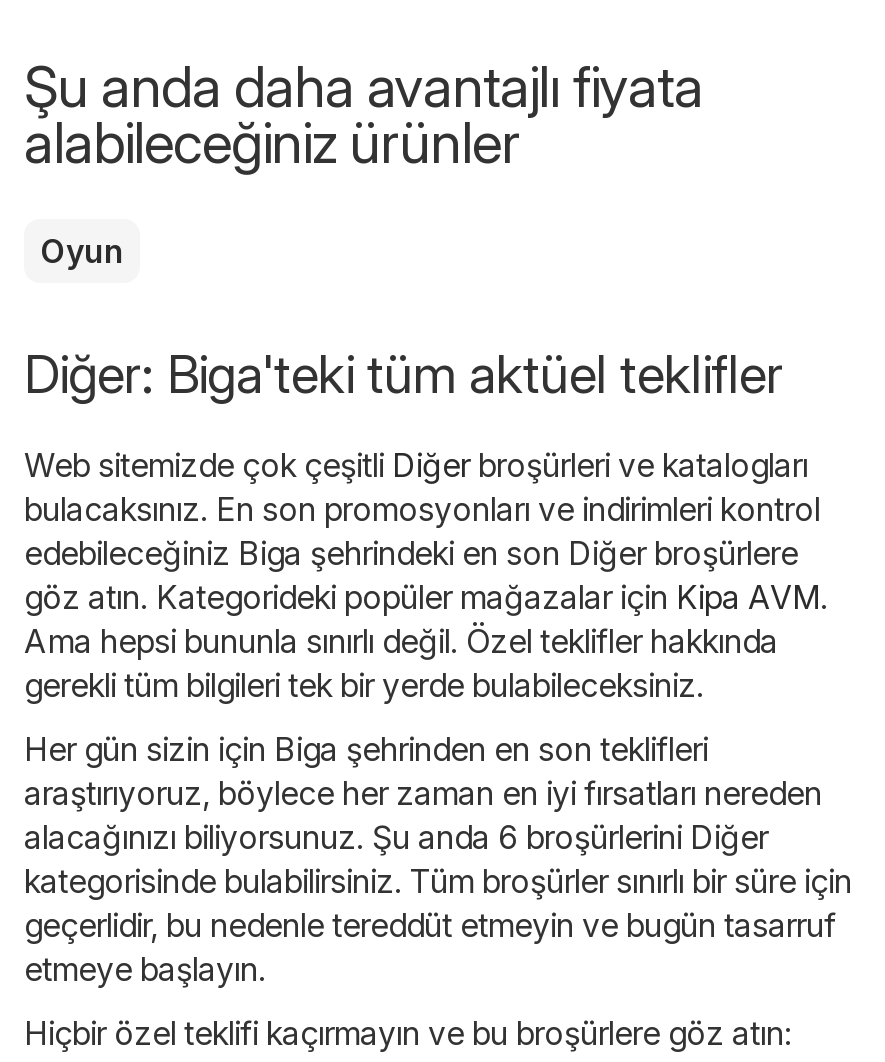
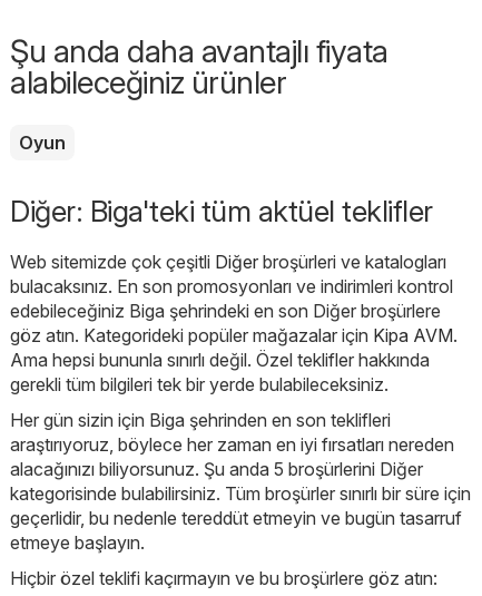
- alacağınızı biliyorsunuz. Şu anda 6 broşürlerini Diğer
+ alacağınızı biliyorsunuz. Şu anda 5 broşürlerini Diğer
